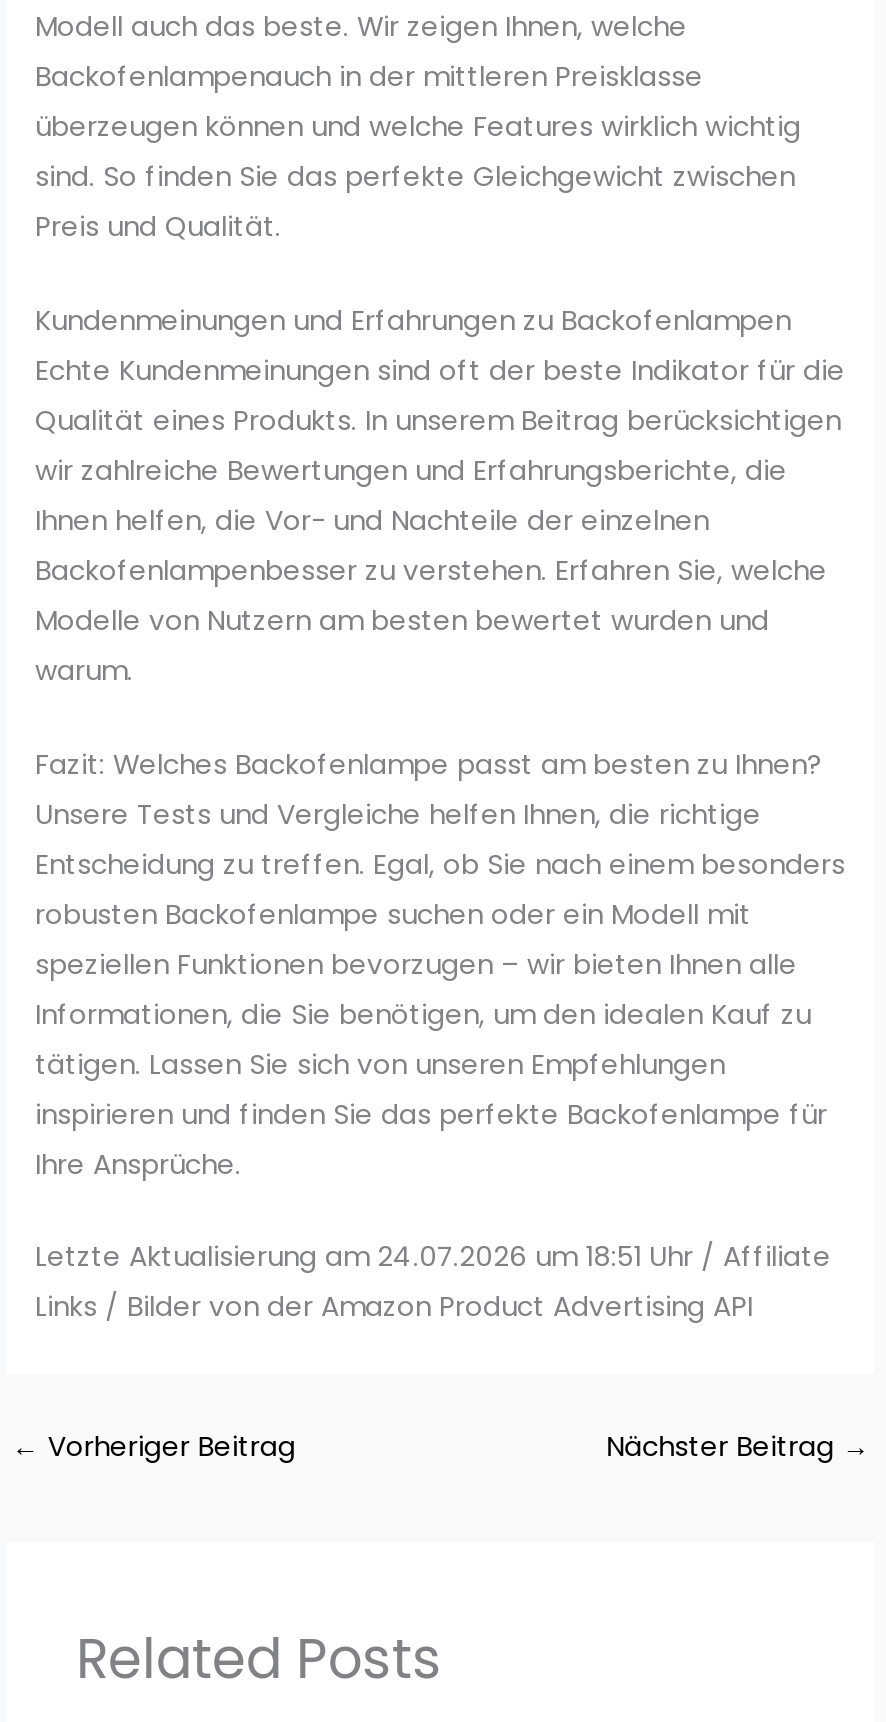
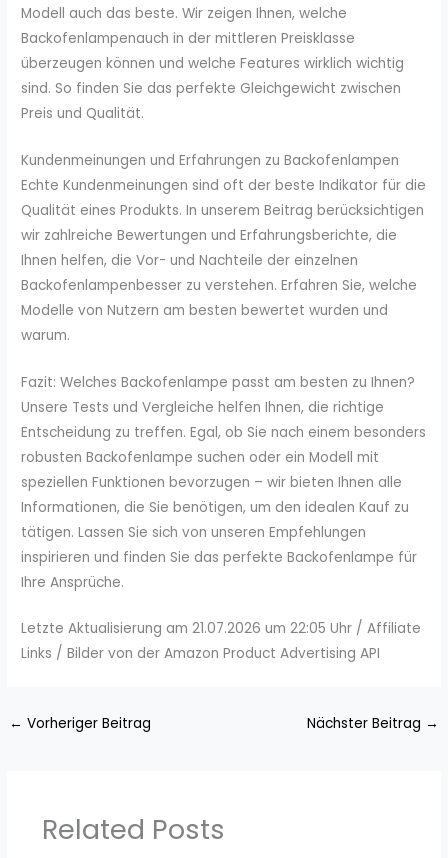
- Letzte Aktualisierung am 24.07.2026 um 18:51 Uhr / Affiliate
+ Letzte Aktualisierung am 21.07.2026 um 22:05 Uhr / Affiliate
